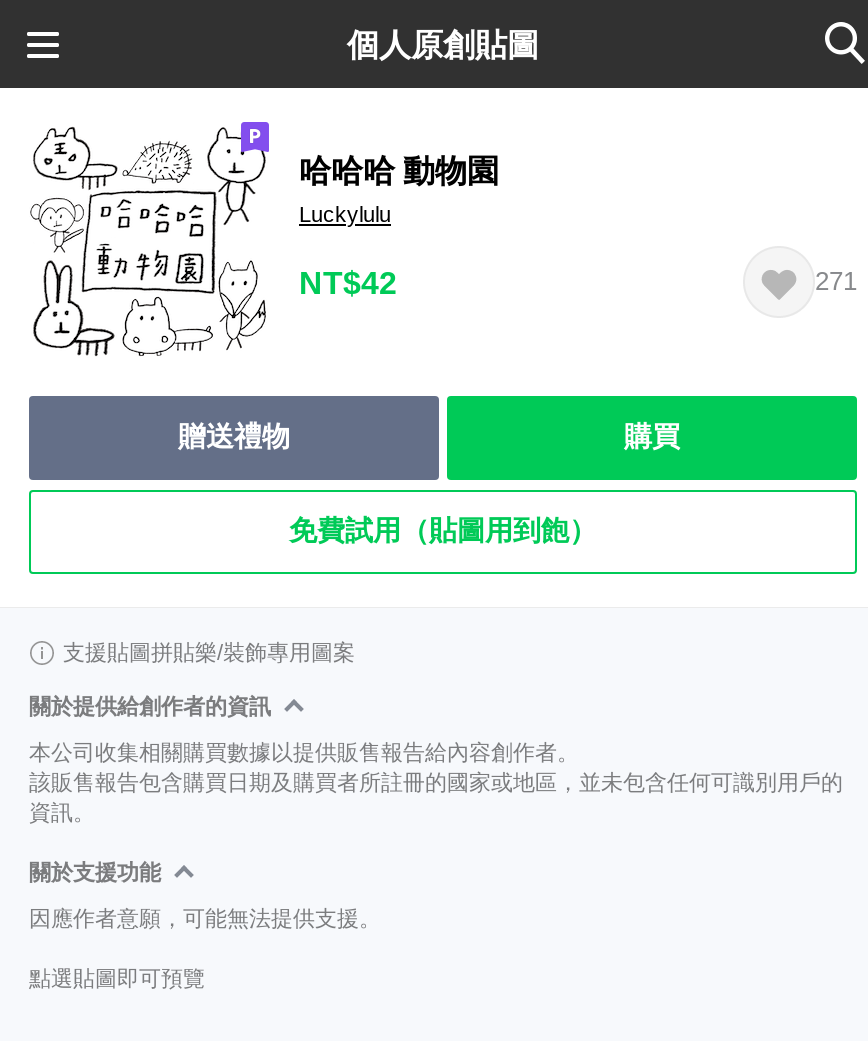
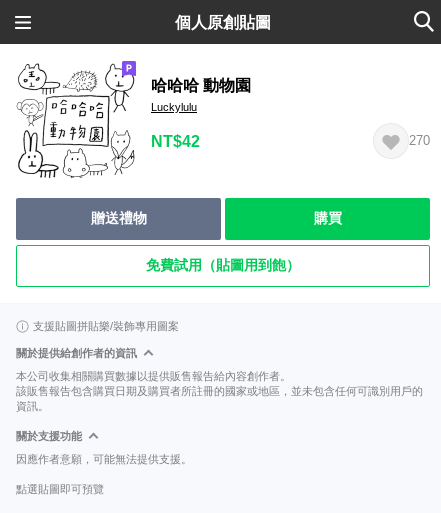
- 271
+ 270
